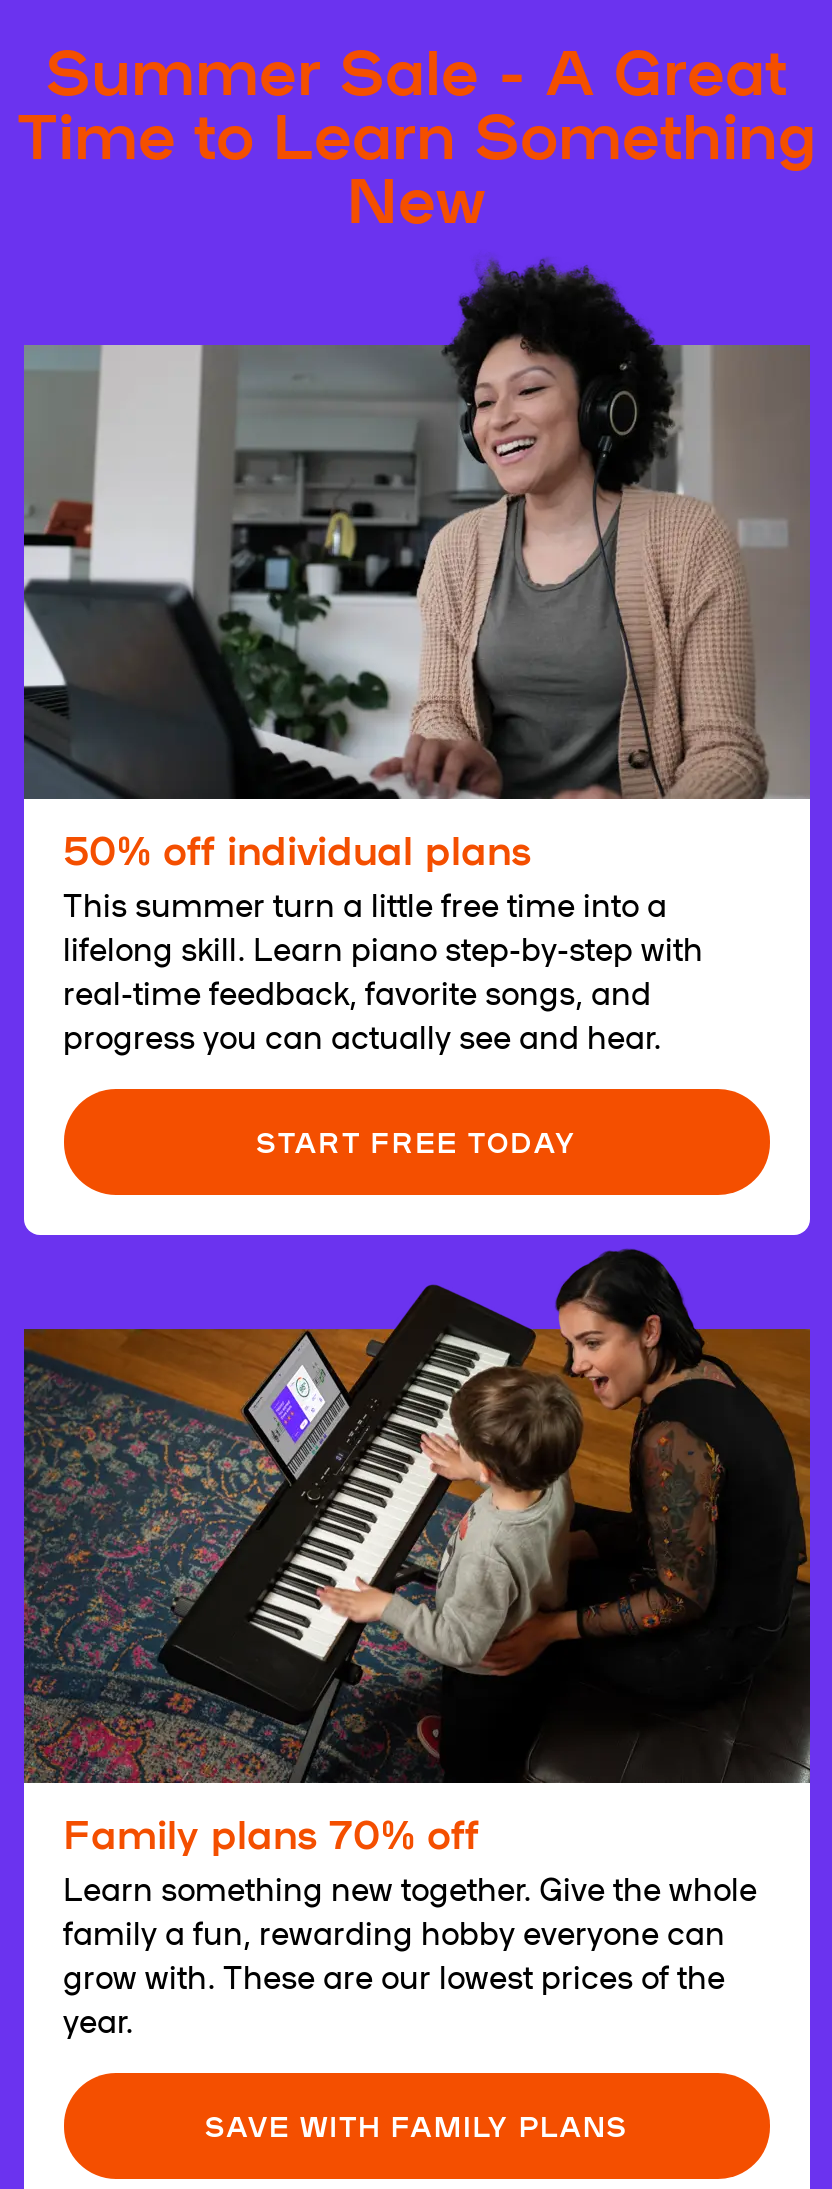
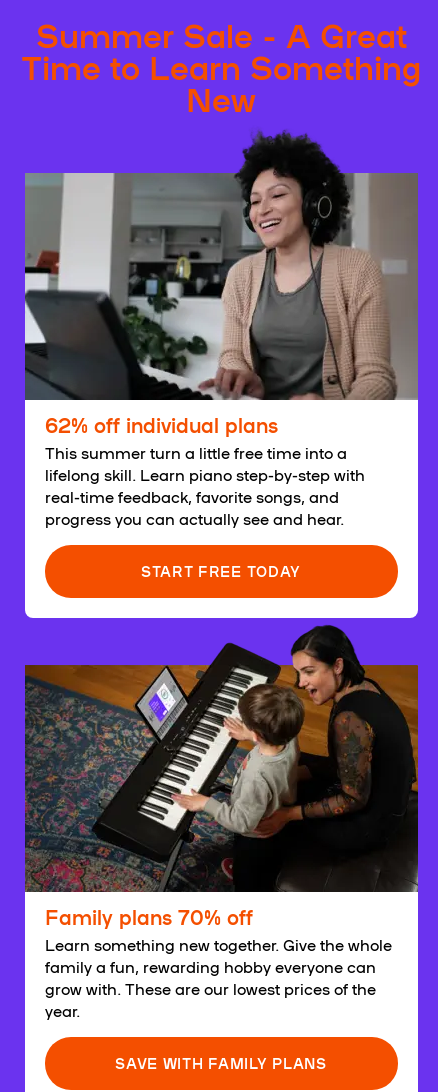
- 50% off individual plans
+ 62% off individual plans
